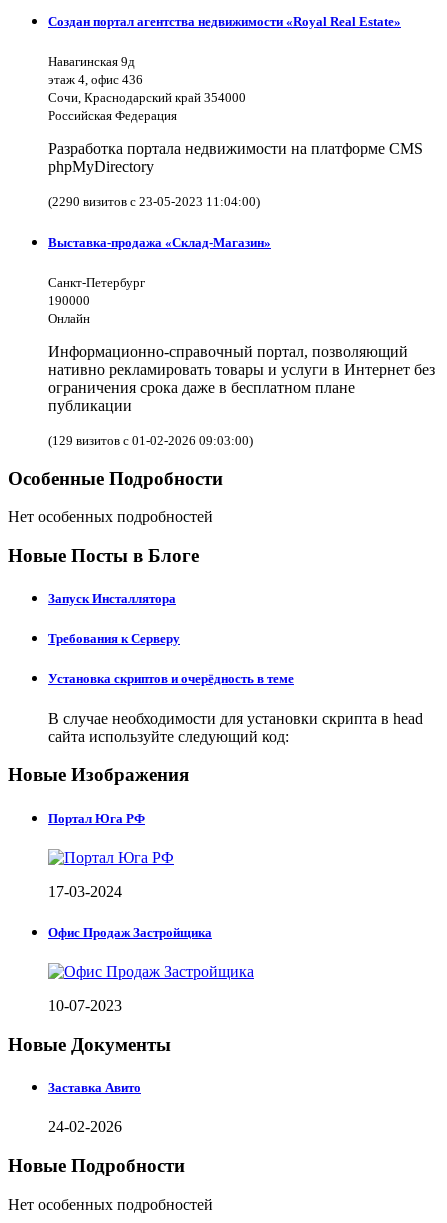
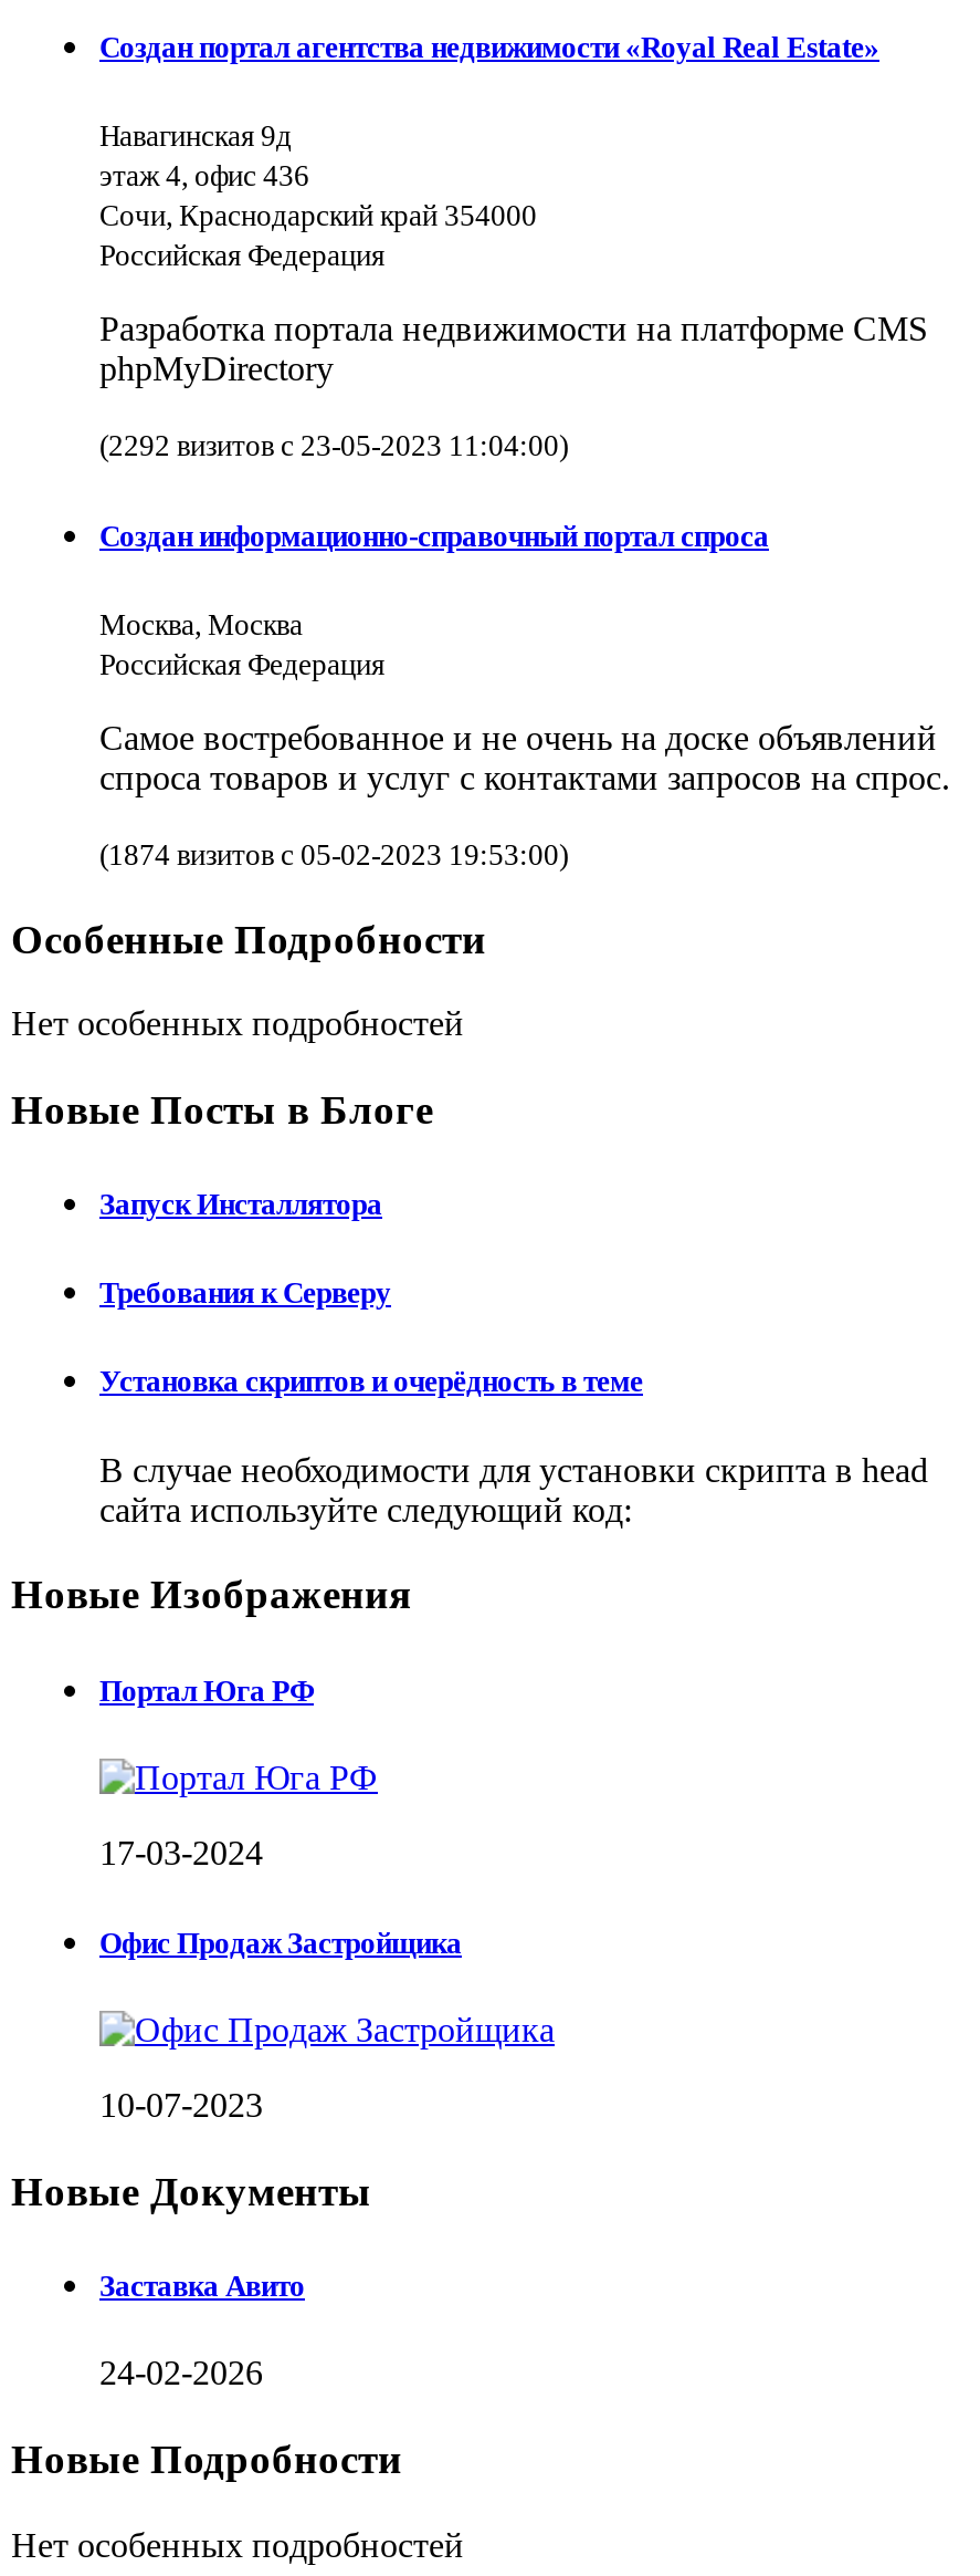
- (2290 визитов с 23-05-2023 11:04:00)
+ (2292 визитов с 23-05-2023 11:04:00)

- Выставка-продажа «Склад-Магазин»
+ Создан информационно-справочный портал спроса

- Санкт-Петербург
- 190000
- Онлайн
+ Москва, Москва
+ Российская Федерация

- Информационно-справочный портал, позволяющий
- нативно рекламировать товары и услуги в Интернет без
- ограничения срока даже в бесплатном плане
- публикации
+ Самое востребованное и не очень на доске объявлений
+ спроса товаров и услуг с контактами запросов на спрос.

- (129 визитов с 01-02-2026 09:03:00)
+ (1874 визитов с 05-02-2023 19:53:00)
